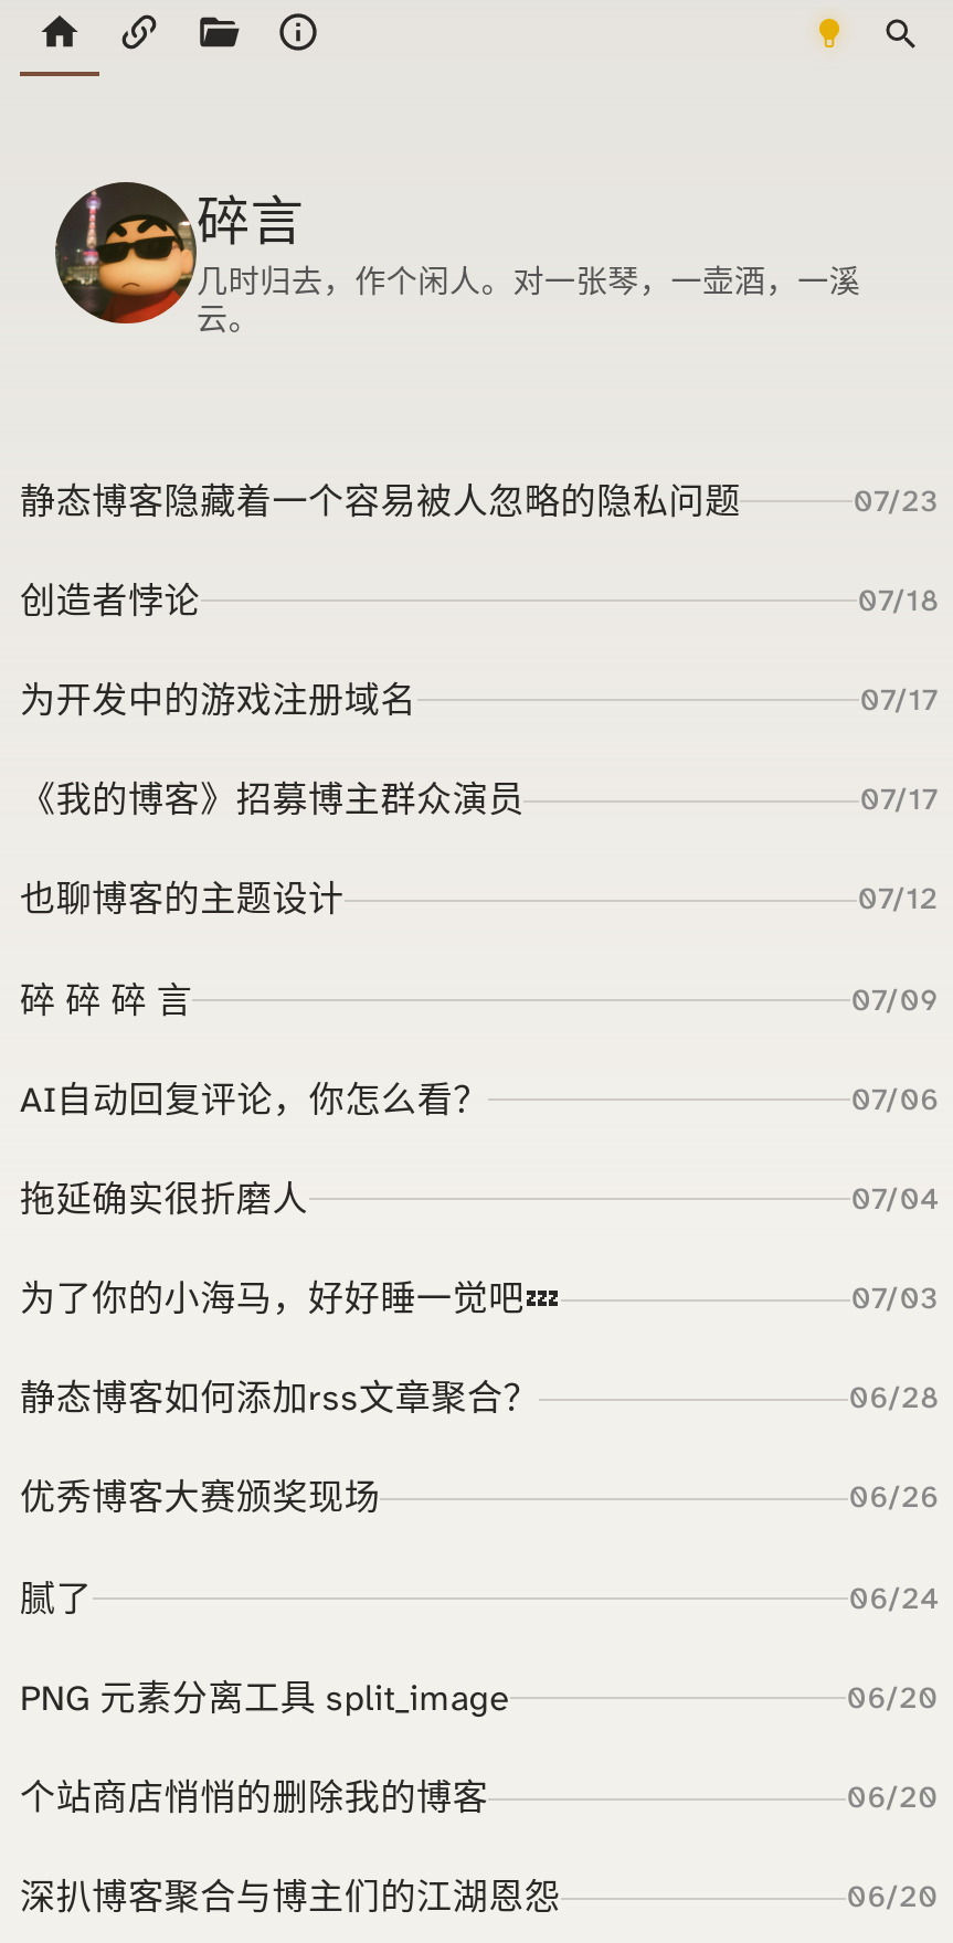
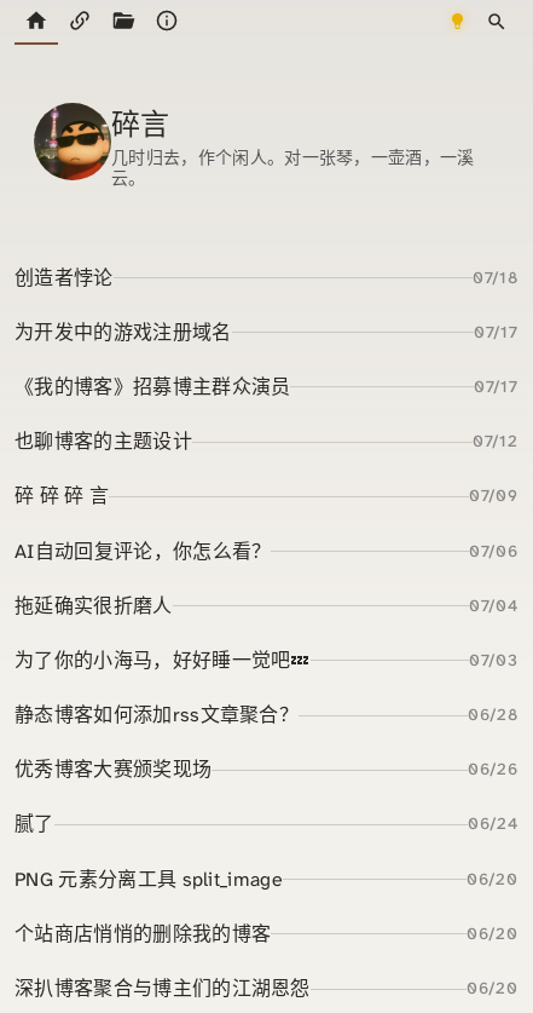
- 静态博客隐藏着一个容易被人忽略的隐私问题
- 07/23
